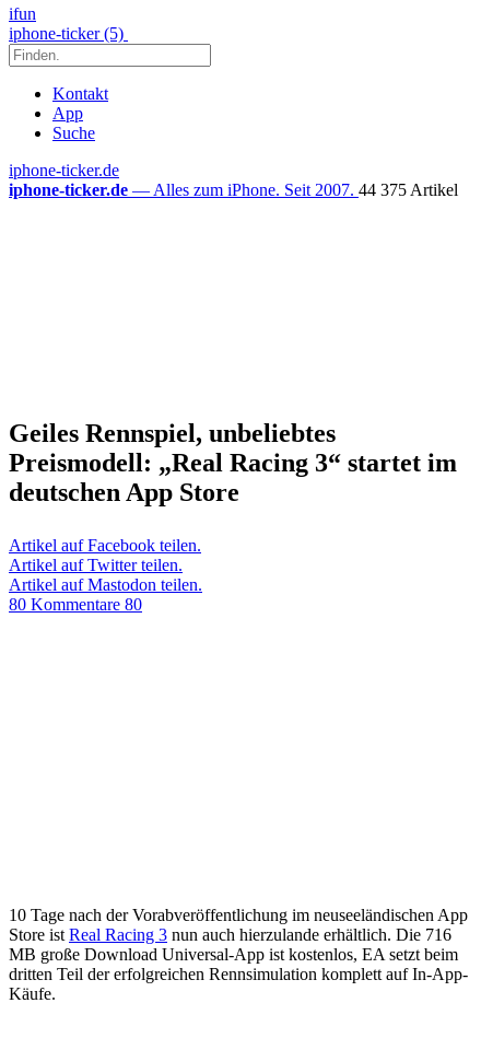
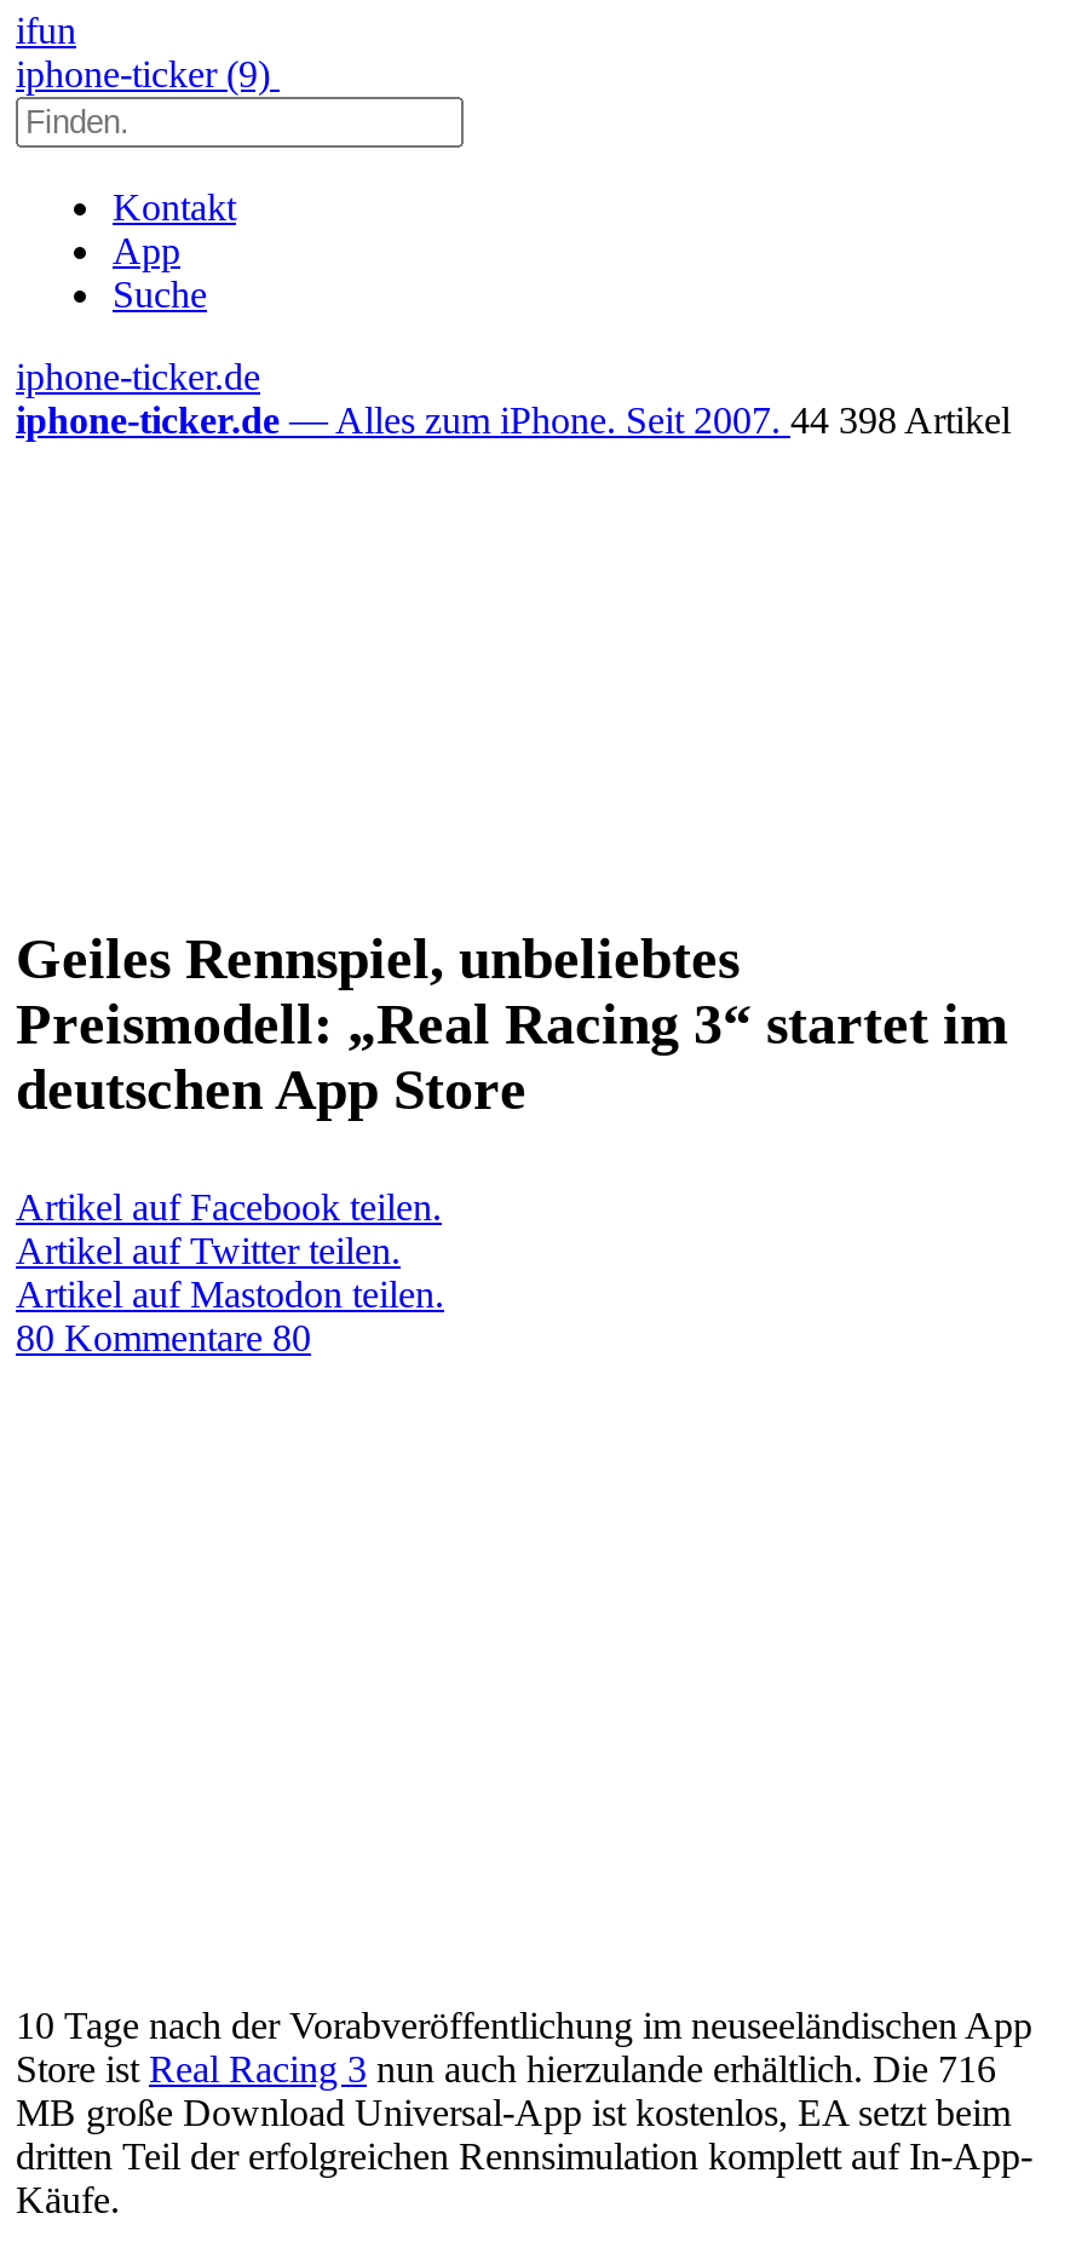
- iphone-ticker (5)
+ iphone-ticker (9)

- iphone-ticker.de — Alles zum iPhone. Seit 2007. 44 375 Artikel
+ iphone-ticker.de — Alles zum iPhone. Seit 2007. 44 398 Artikel
